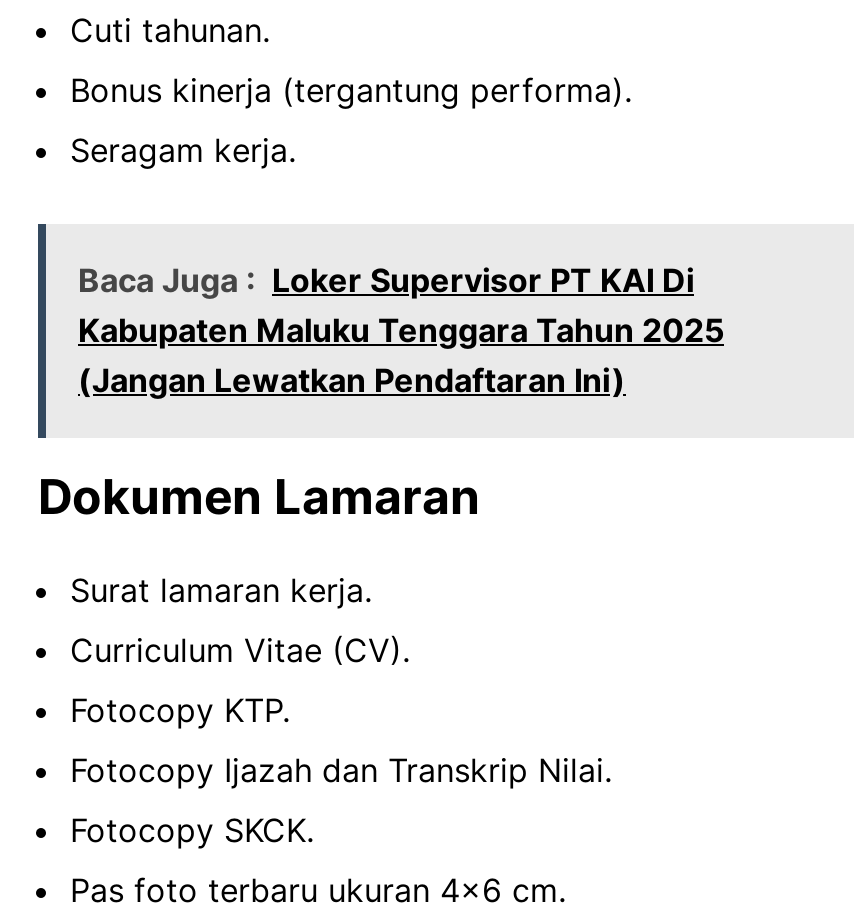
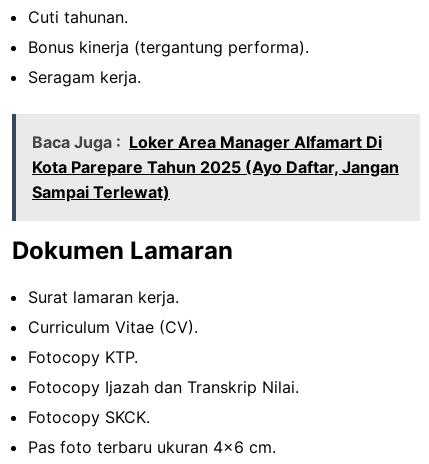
- Baca Juga : Loker Supervisor PT KAI Di
- Kabupaten Maluku Tenggara Tahun 2025
- (Jangan Lewatkan Pendaftaran Ini)
+ Baca Juga : Loker Area Manager Alfamart Di
+ Kota Parepare Tahun 2025 (Ayo Daftar, Jangan
+ Sampai Terlewat)
